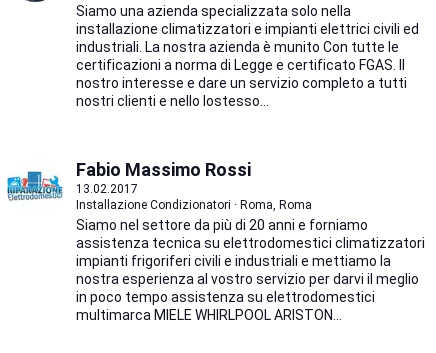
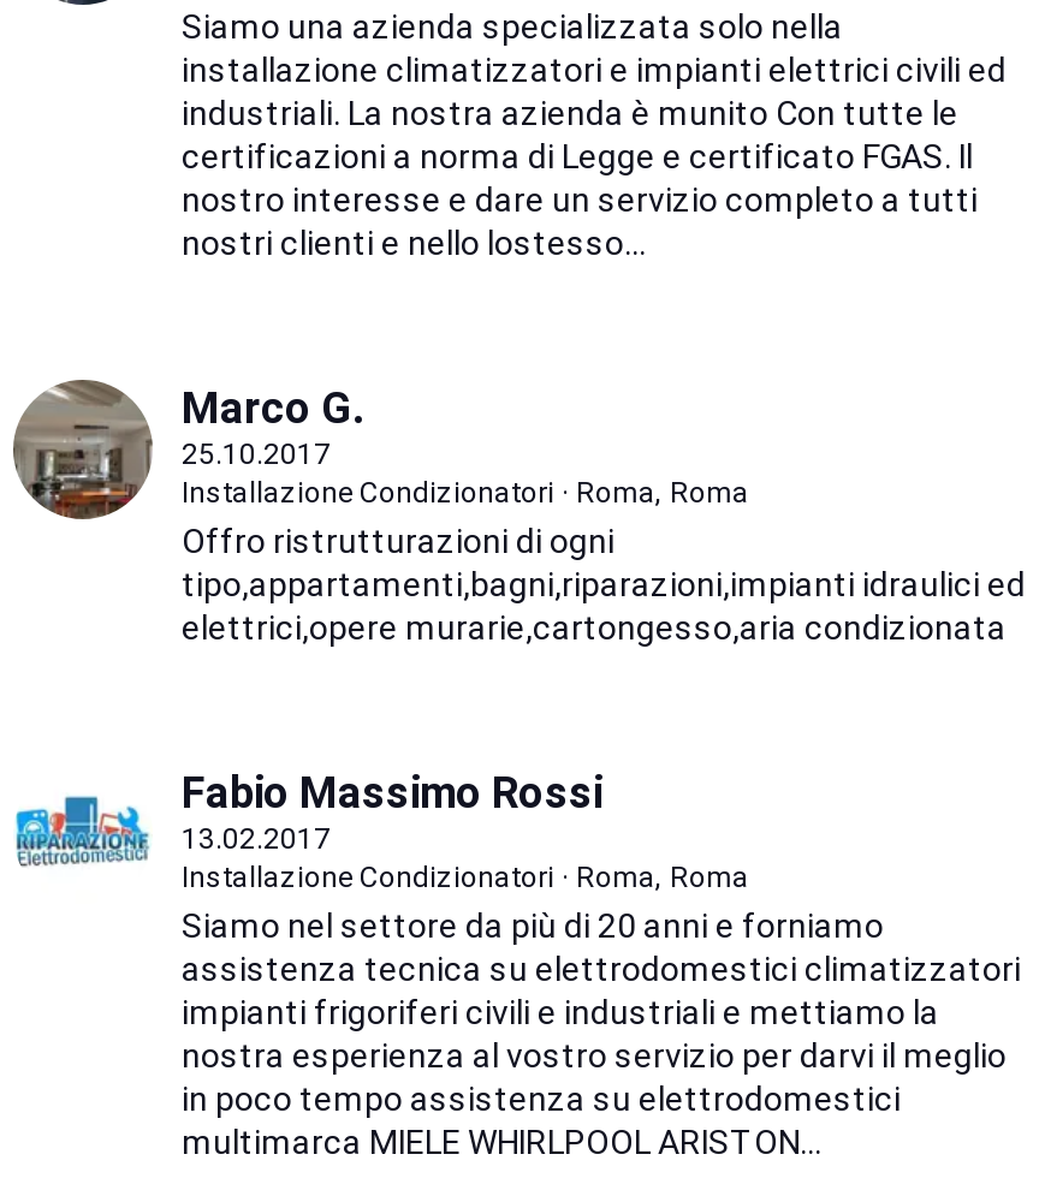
+ [image]
+ Marco G.
+ 25.10.2017
+ Installazione Condizionatori · Roma, Roma
+ Offro ristrutturazioni di ogni
+ tipo,appartamenti,bagni,riparazioni,impianti idraulici ed
+ elettrici,opere murarie,cartongesso,aria condizionata
